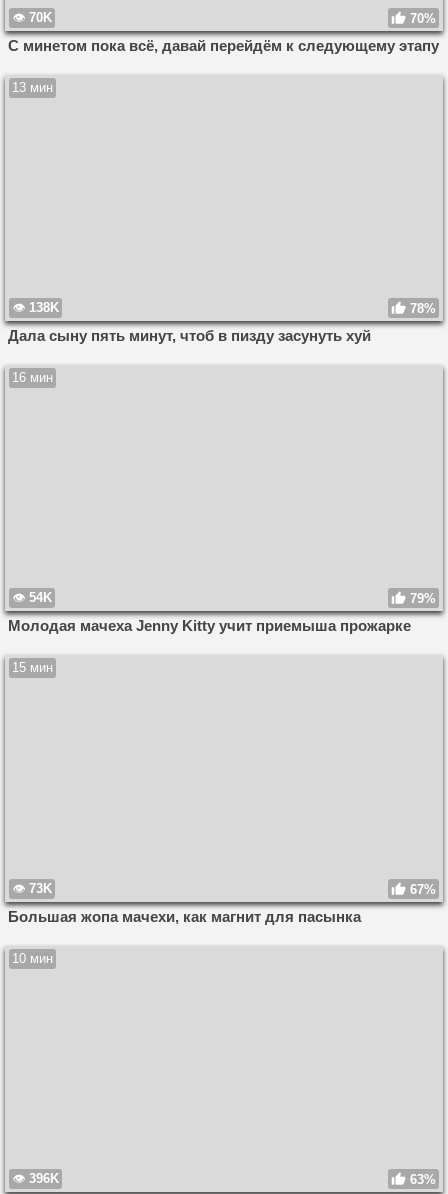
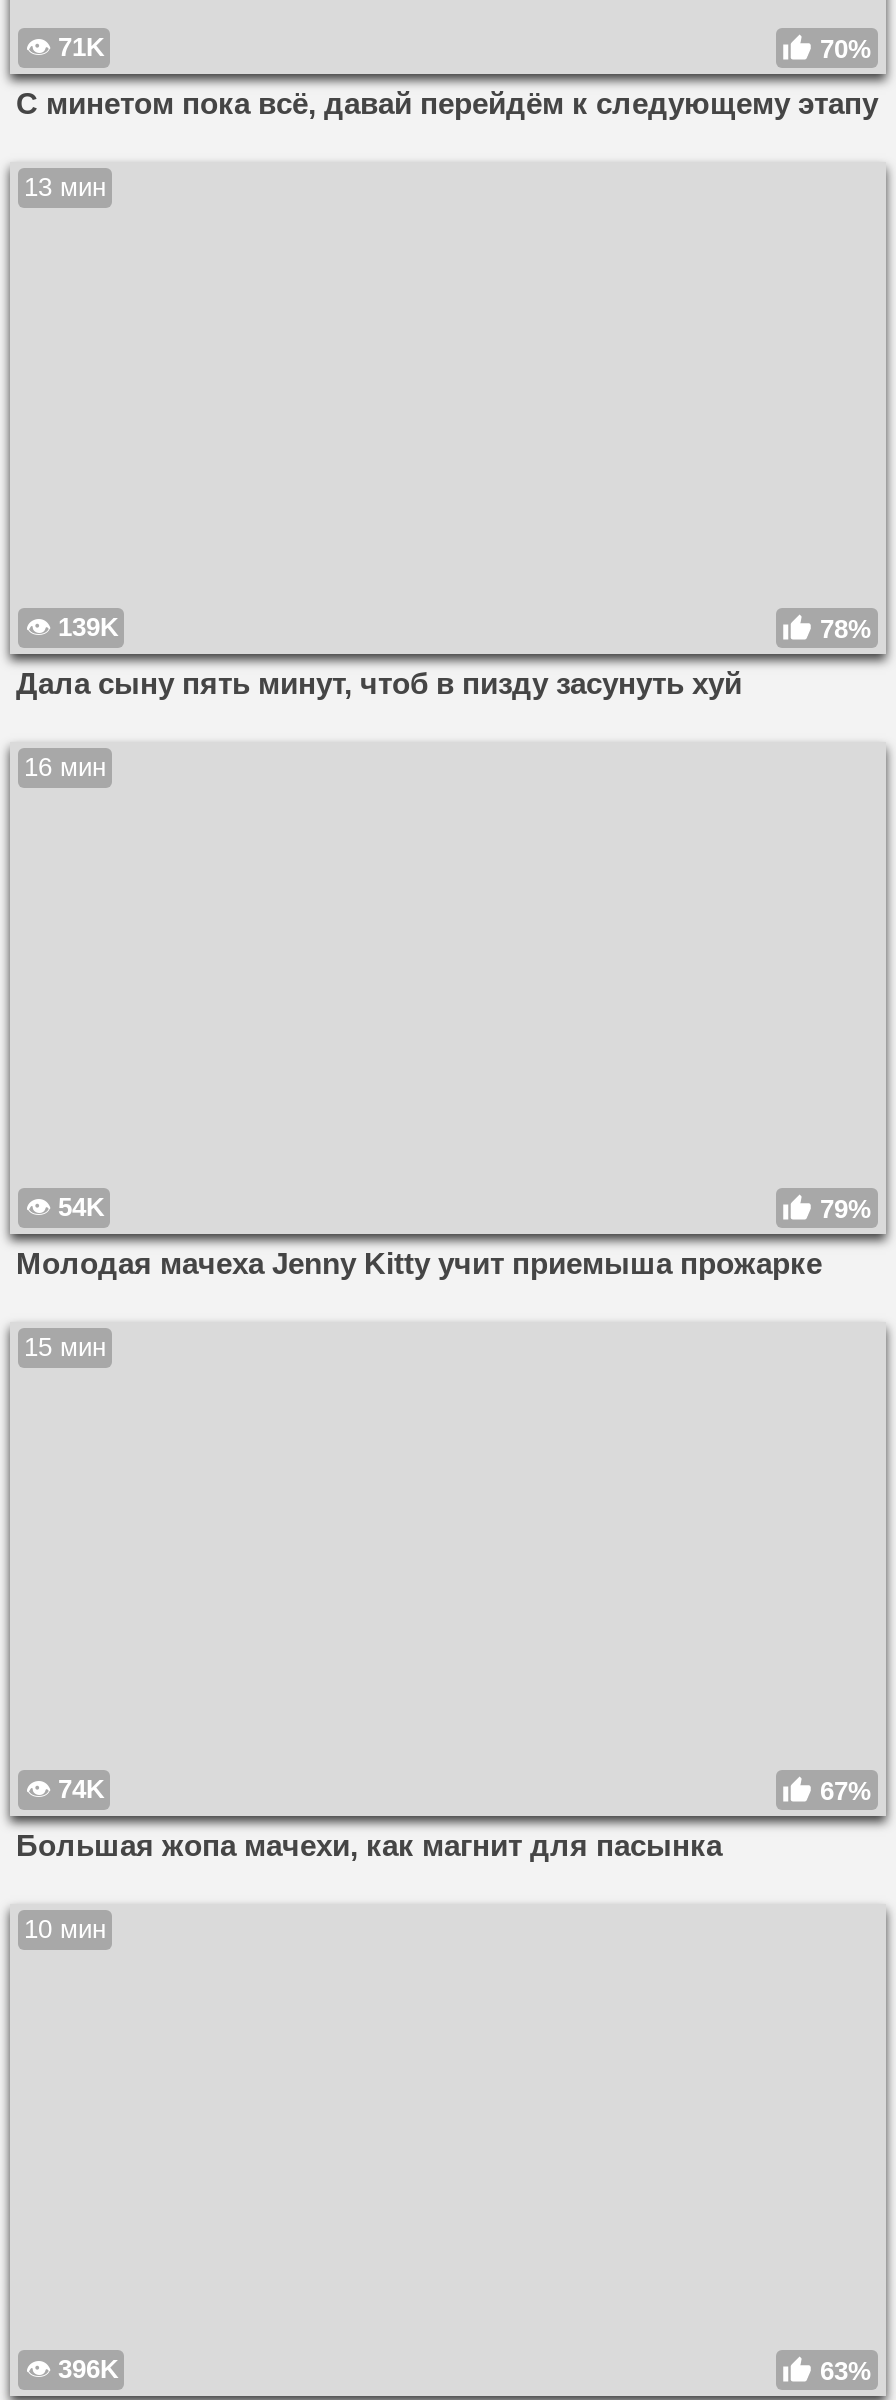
- 70K
+ 71K

- 138K
+ 139K

- 73K
+ 74K
